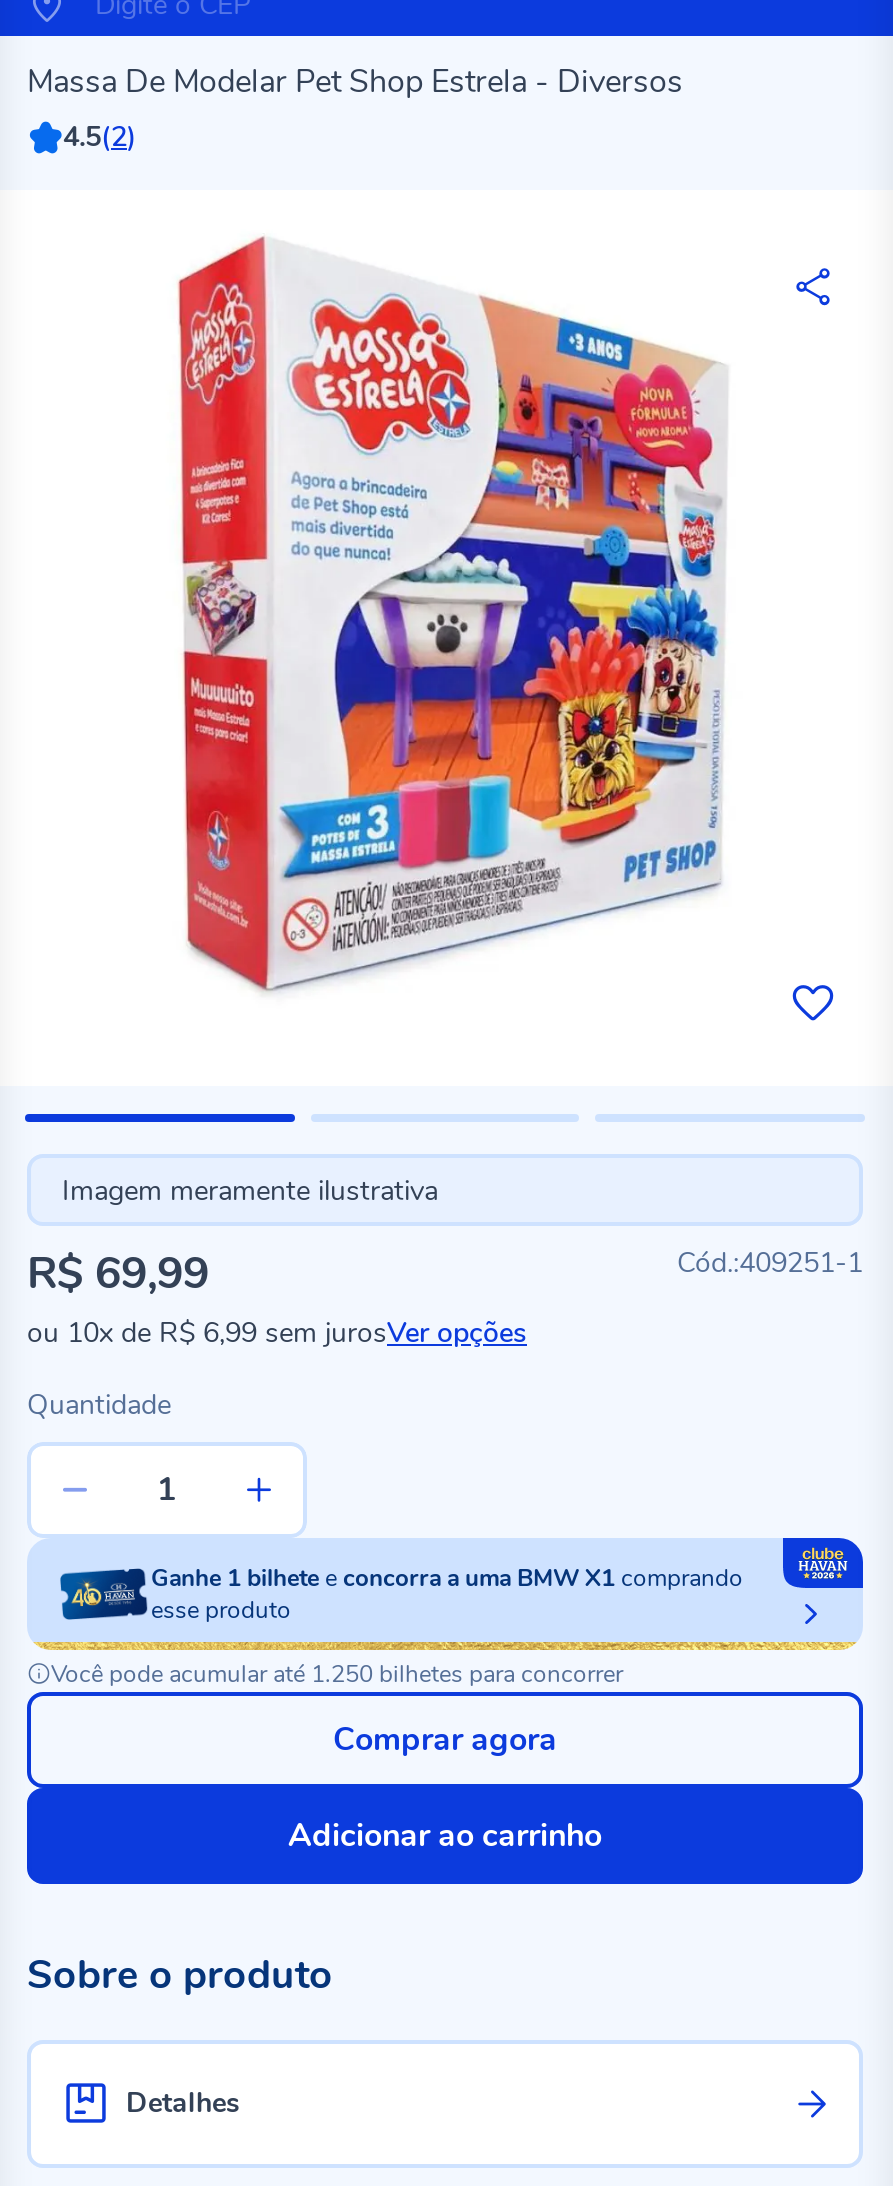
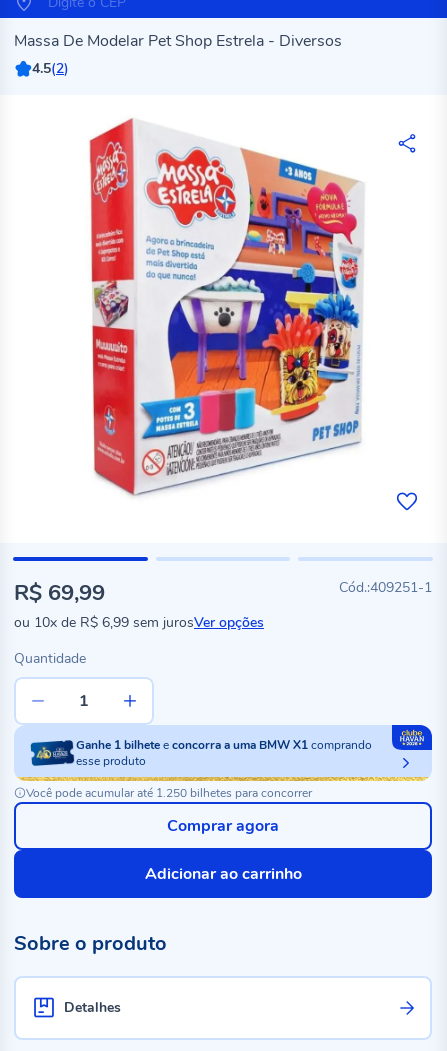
- Imagem meramente ilustrativa
